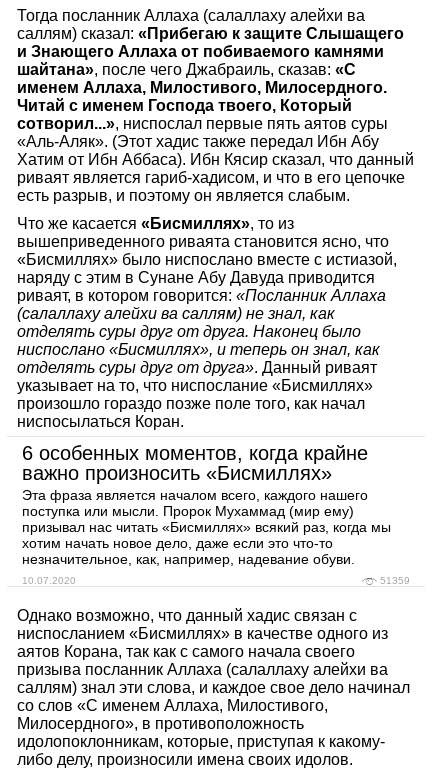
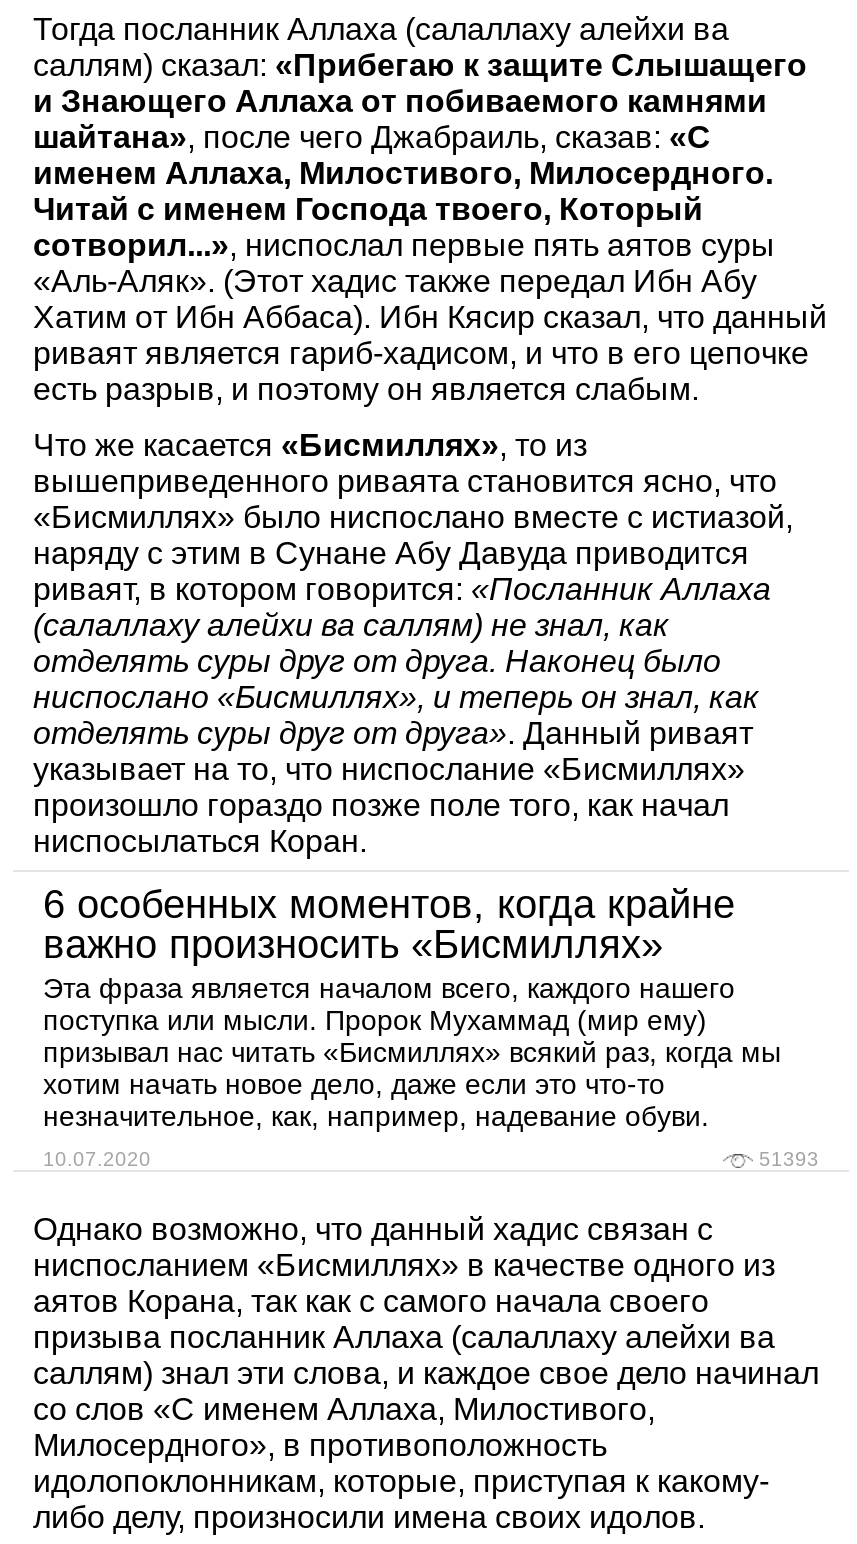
- 51359
+ 51393
